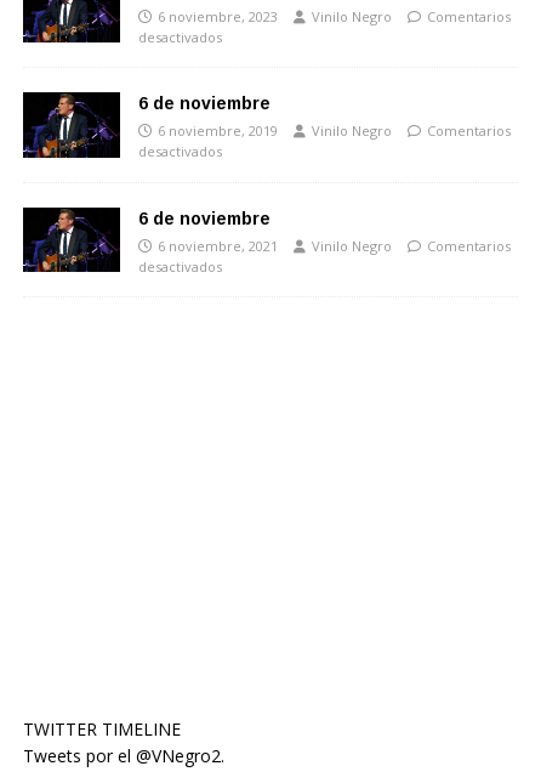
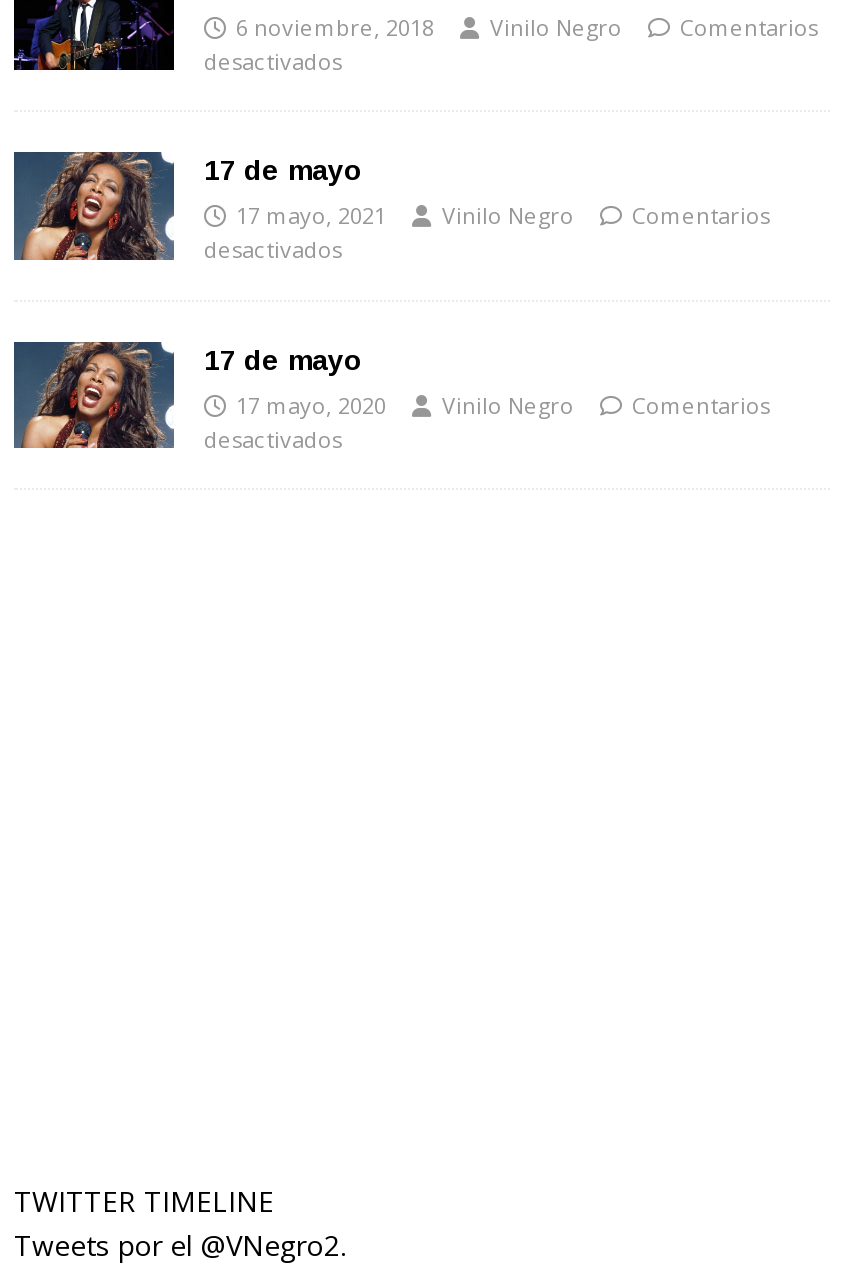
- 6 noviembre, 2023 Vinilo Negro Comentarios
+ 6 noviembre, 2018 Vinilo Negro Comentarios

- [image]
- 6 de noviembre
- 6 noviembre, 2019
+ [image]
+ 17 de mayo
+ 17 mayo, 2021

- [image]
- 6 de noviembre
- 6 noviembre, 2021
+ [image]
+ 17 de mayo
+ 17 mayo, 2020
